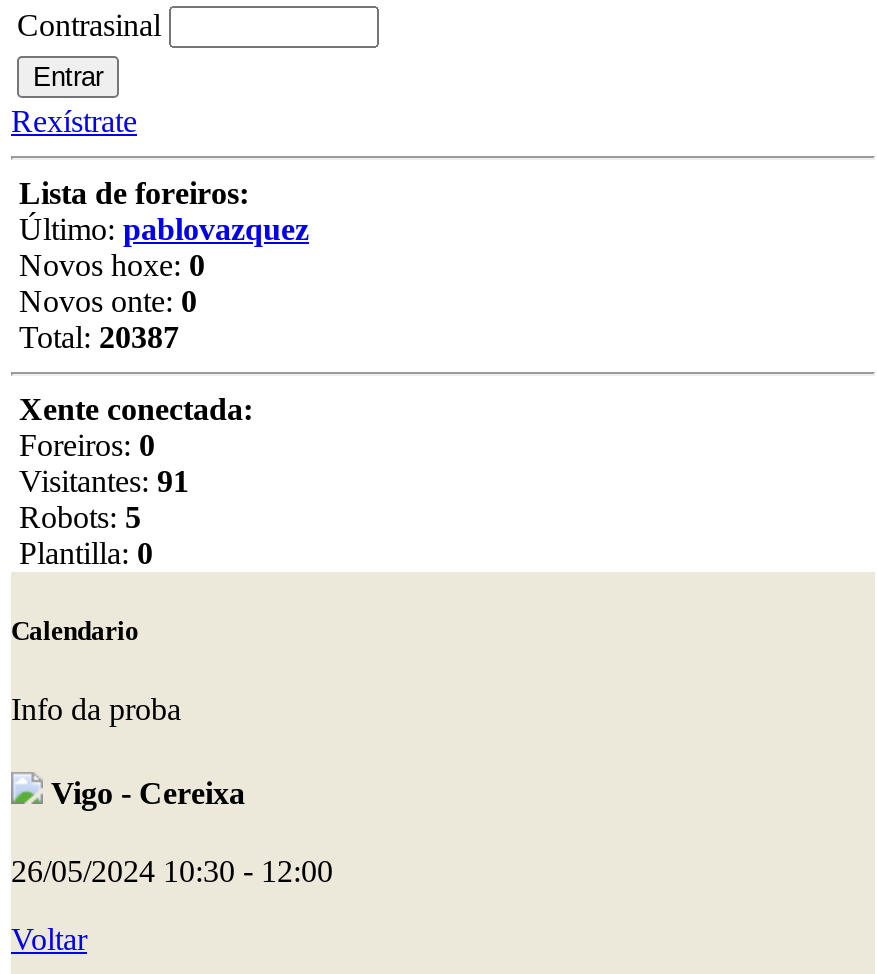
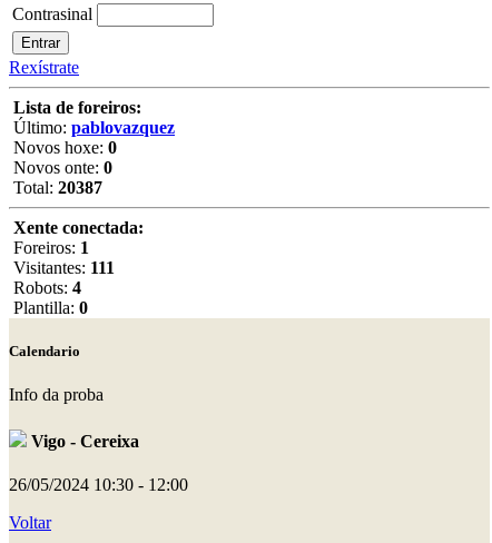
- Foreiros: 0
+ Foreiros: 1

- Visitantes: 91
+ Visitantes: 111

- Robots: 5
+ Robots: 4
